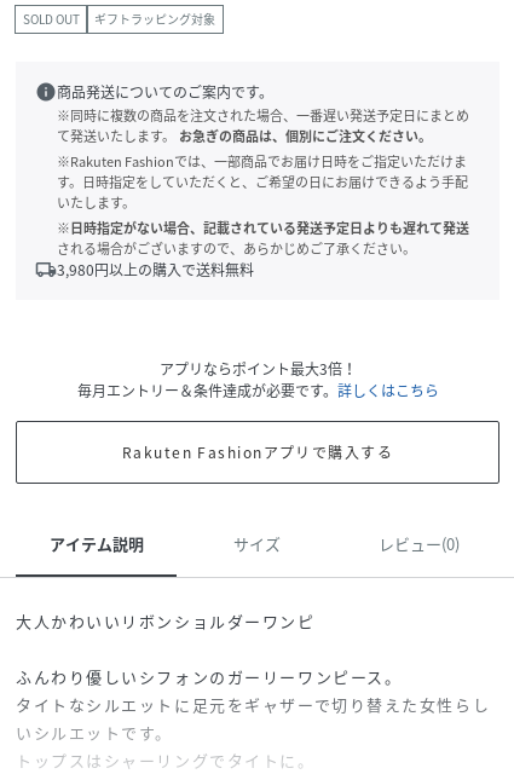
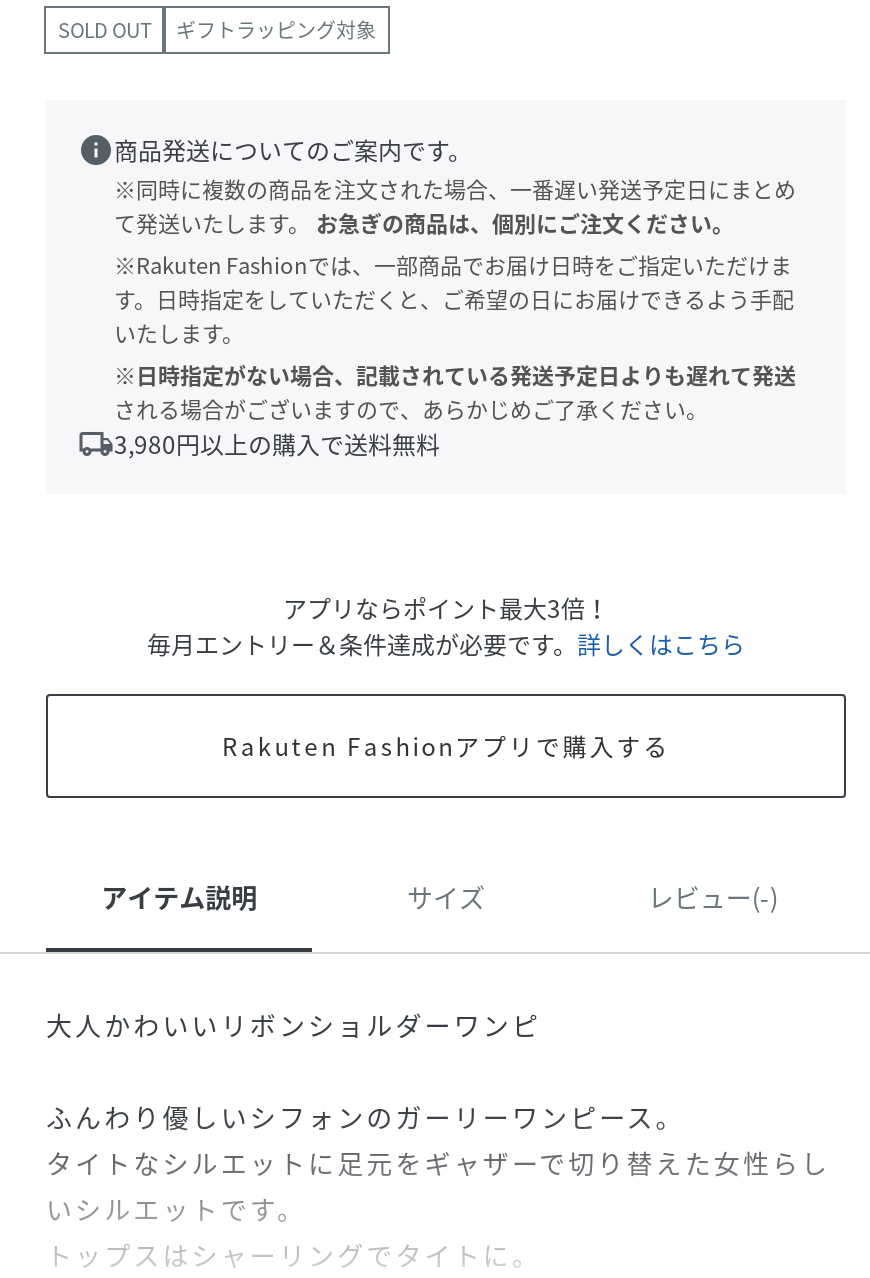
- レビュー(0)
+ レビュー(-)
